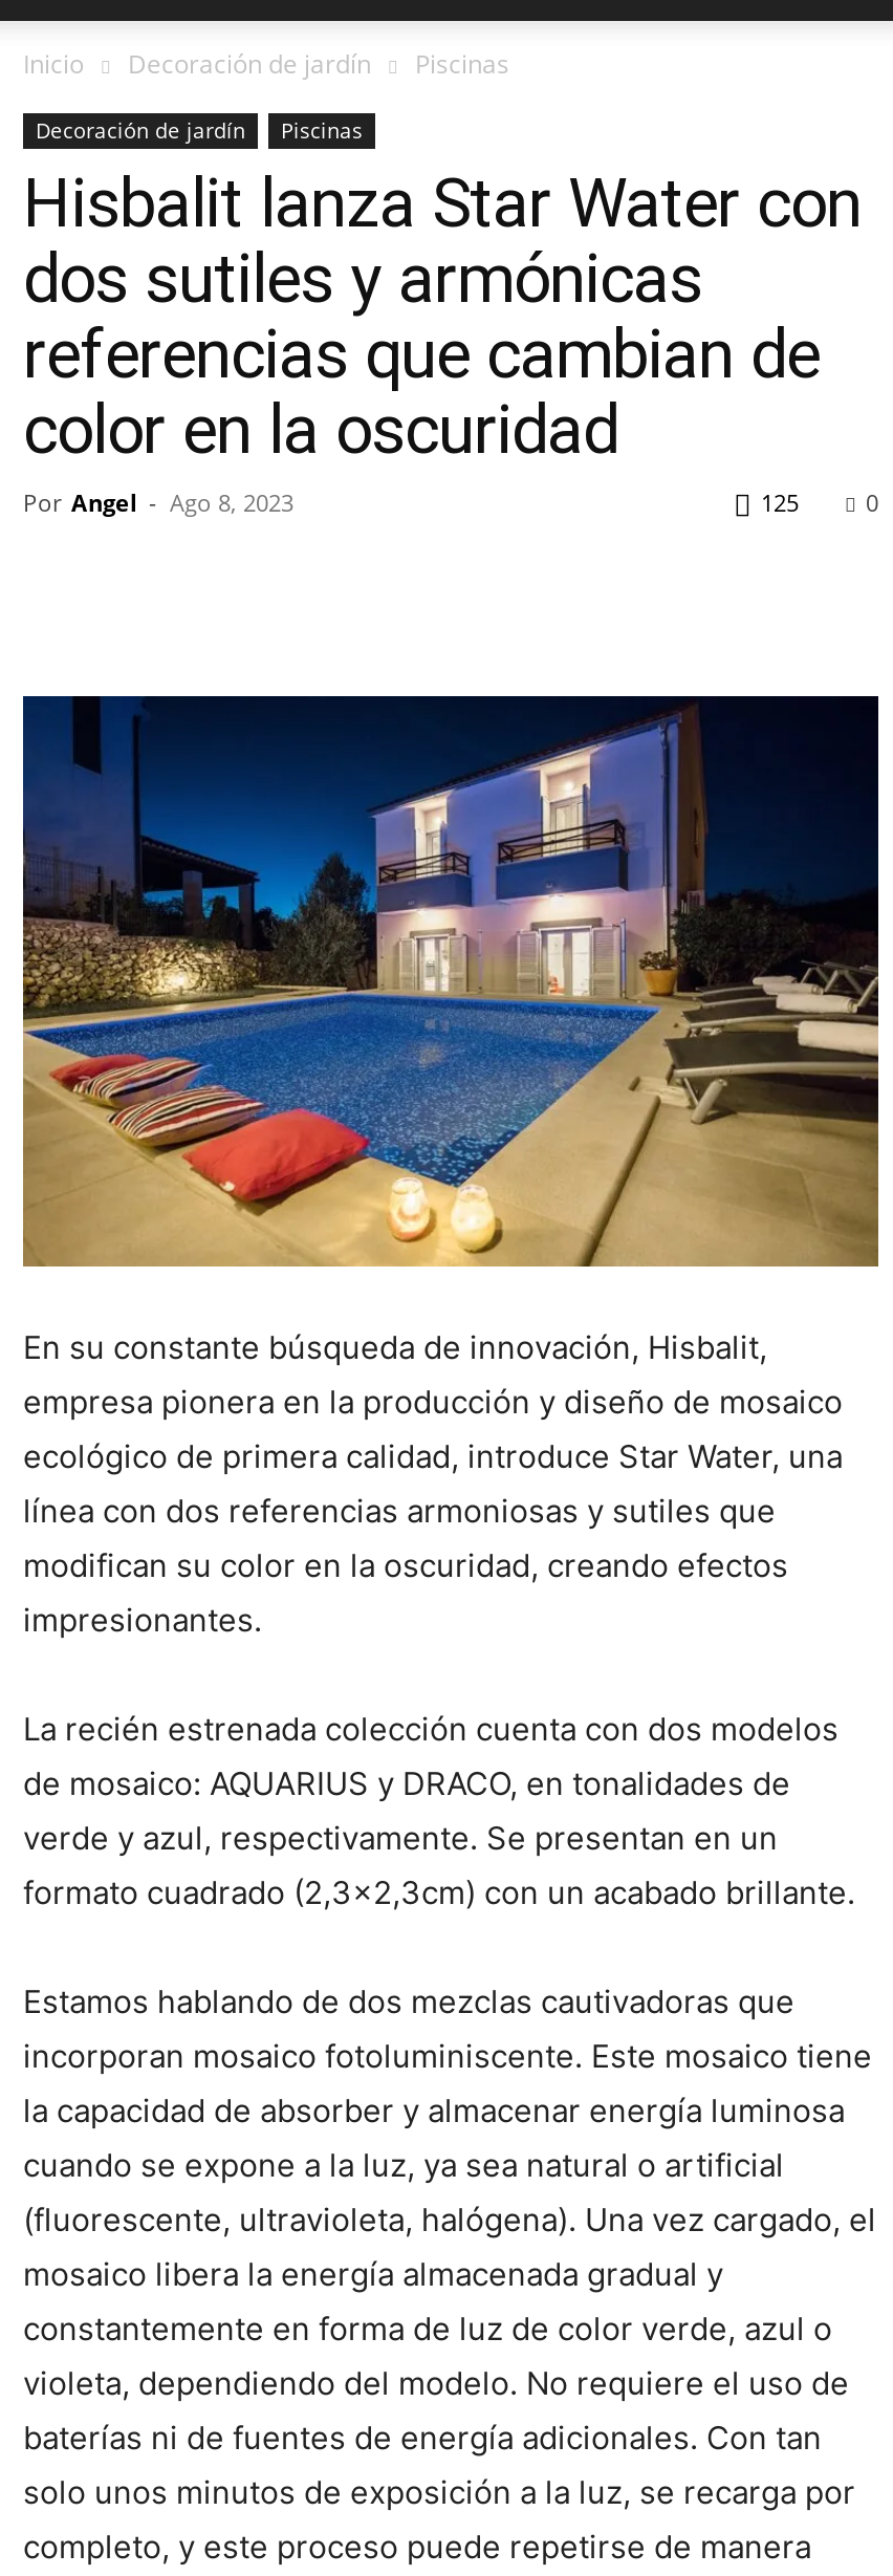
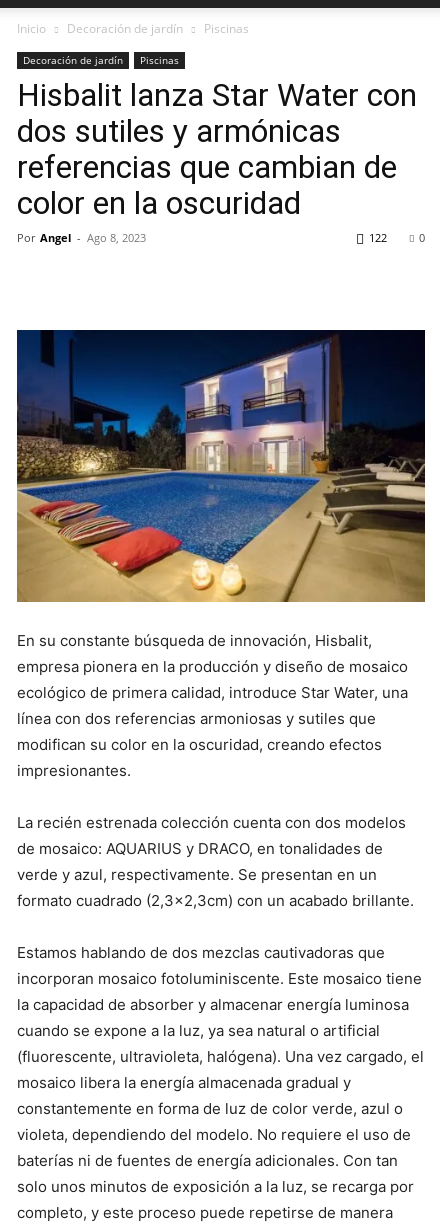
- 125
+ 122
